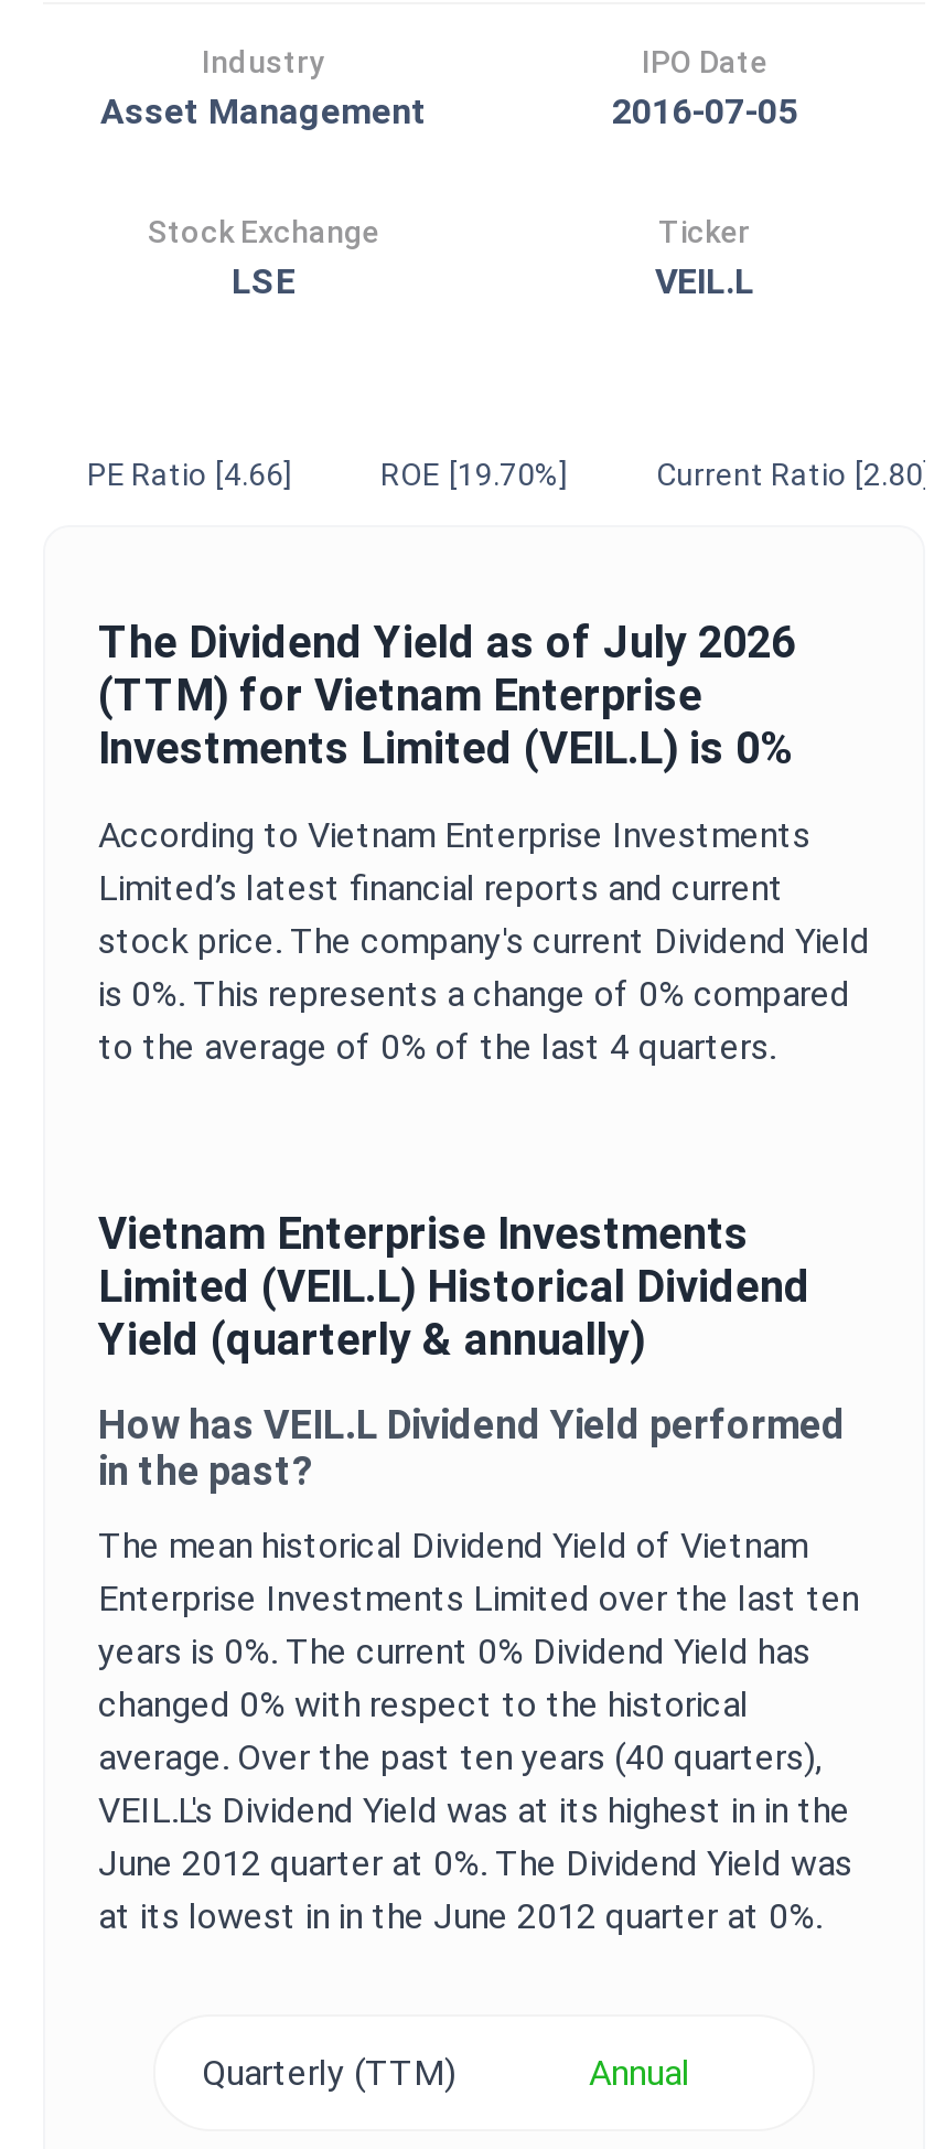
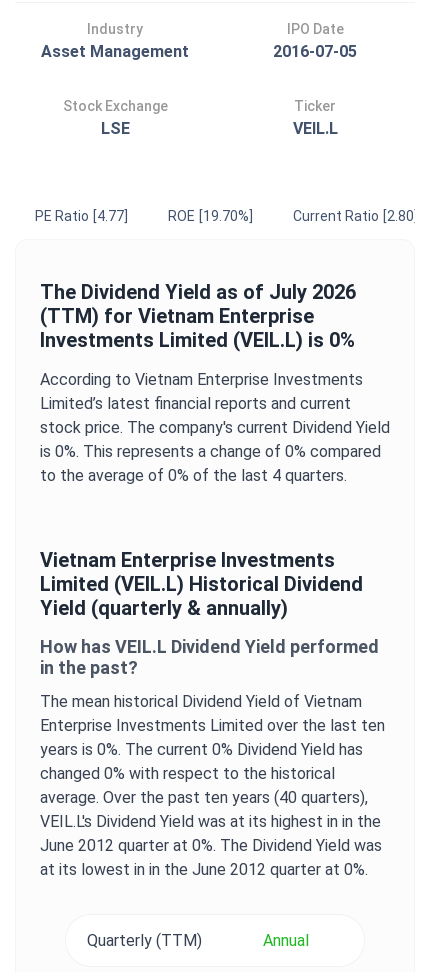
- PE Ratio [4.66]
+ PE Ratio [4.77]
